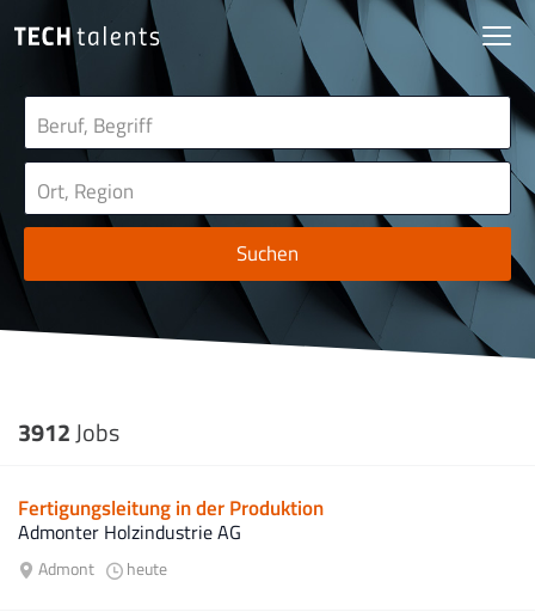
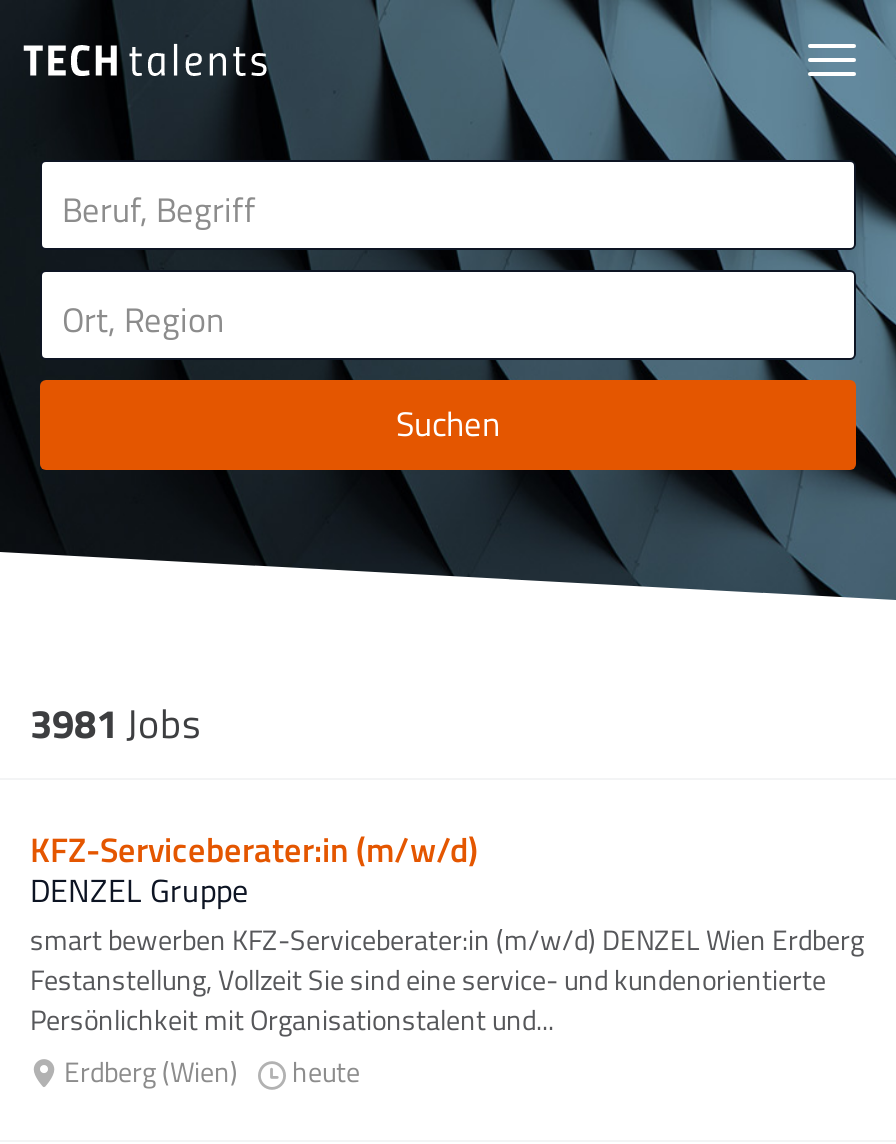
- 3912 Jobs
+ 3981 Jobs

- Fertigungsleitung in der Produktion
- Admonter Holzindustrie AG
- Admont
+ KFZ-Serviceberater:in (m/w/d)
+ DENZEL Gruppe
+ smart bewerben KFZ-Serviceberater:in (m/w/d) DENZEL Wien Erdberg
+ Festanstellung, Vollzeit Sie sind eine service- und kundenorientierte
+ Persönlichkeit mit Organisationstalent und...
+ Erdberg (Wien)
